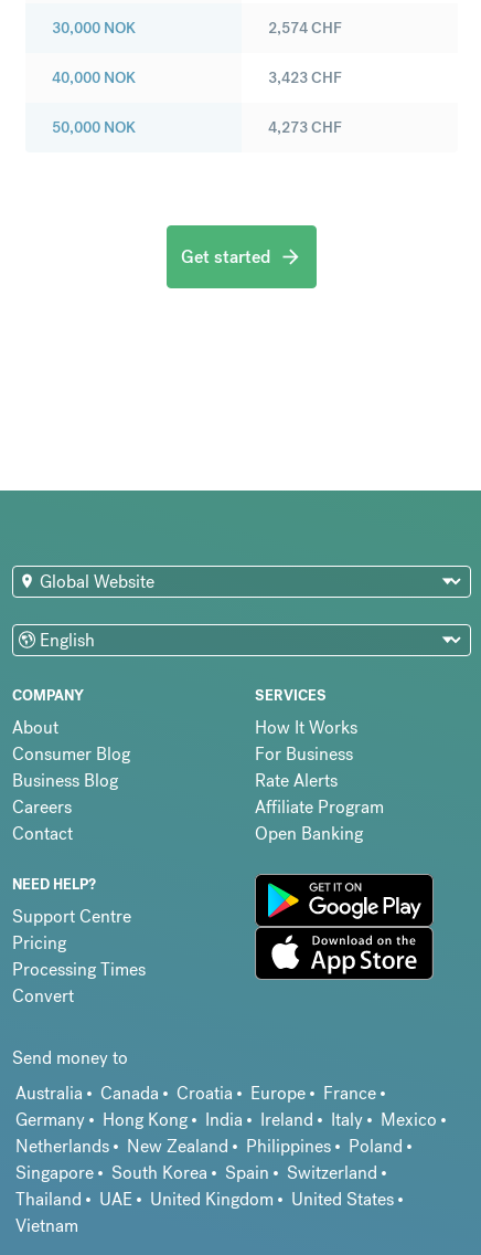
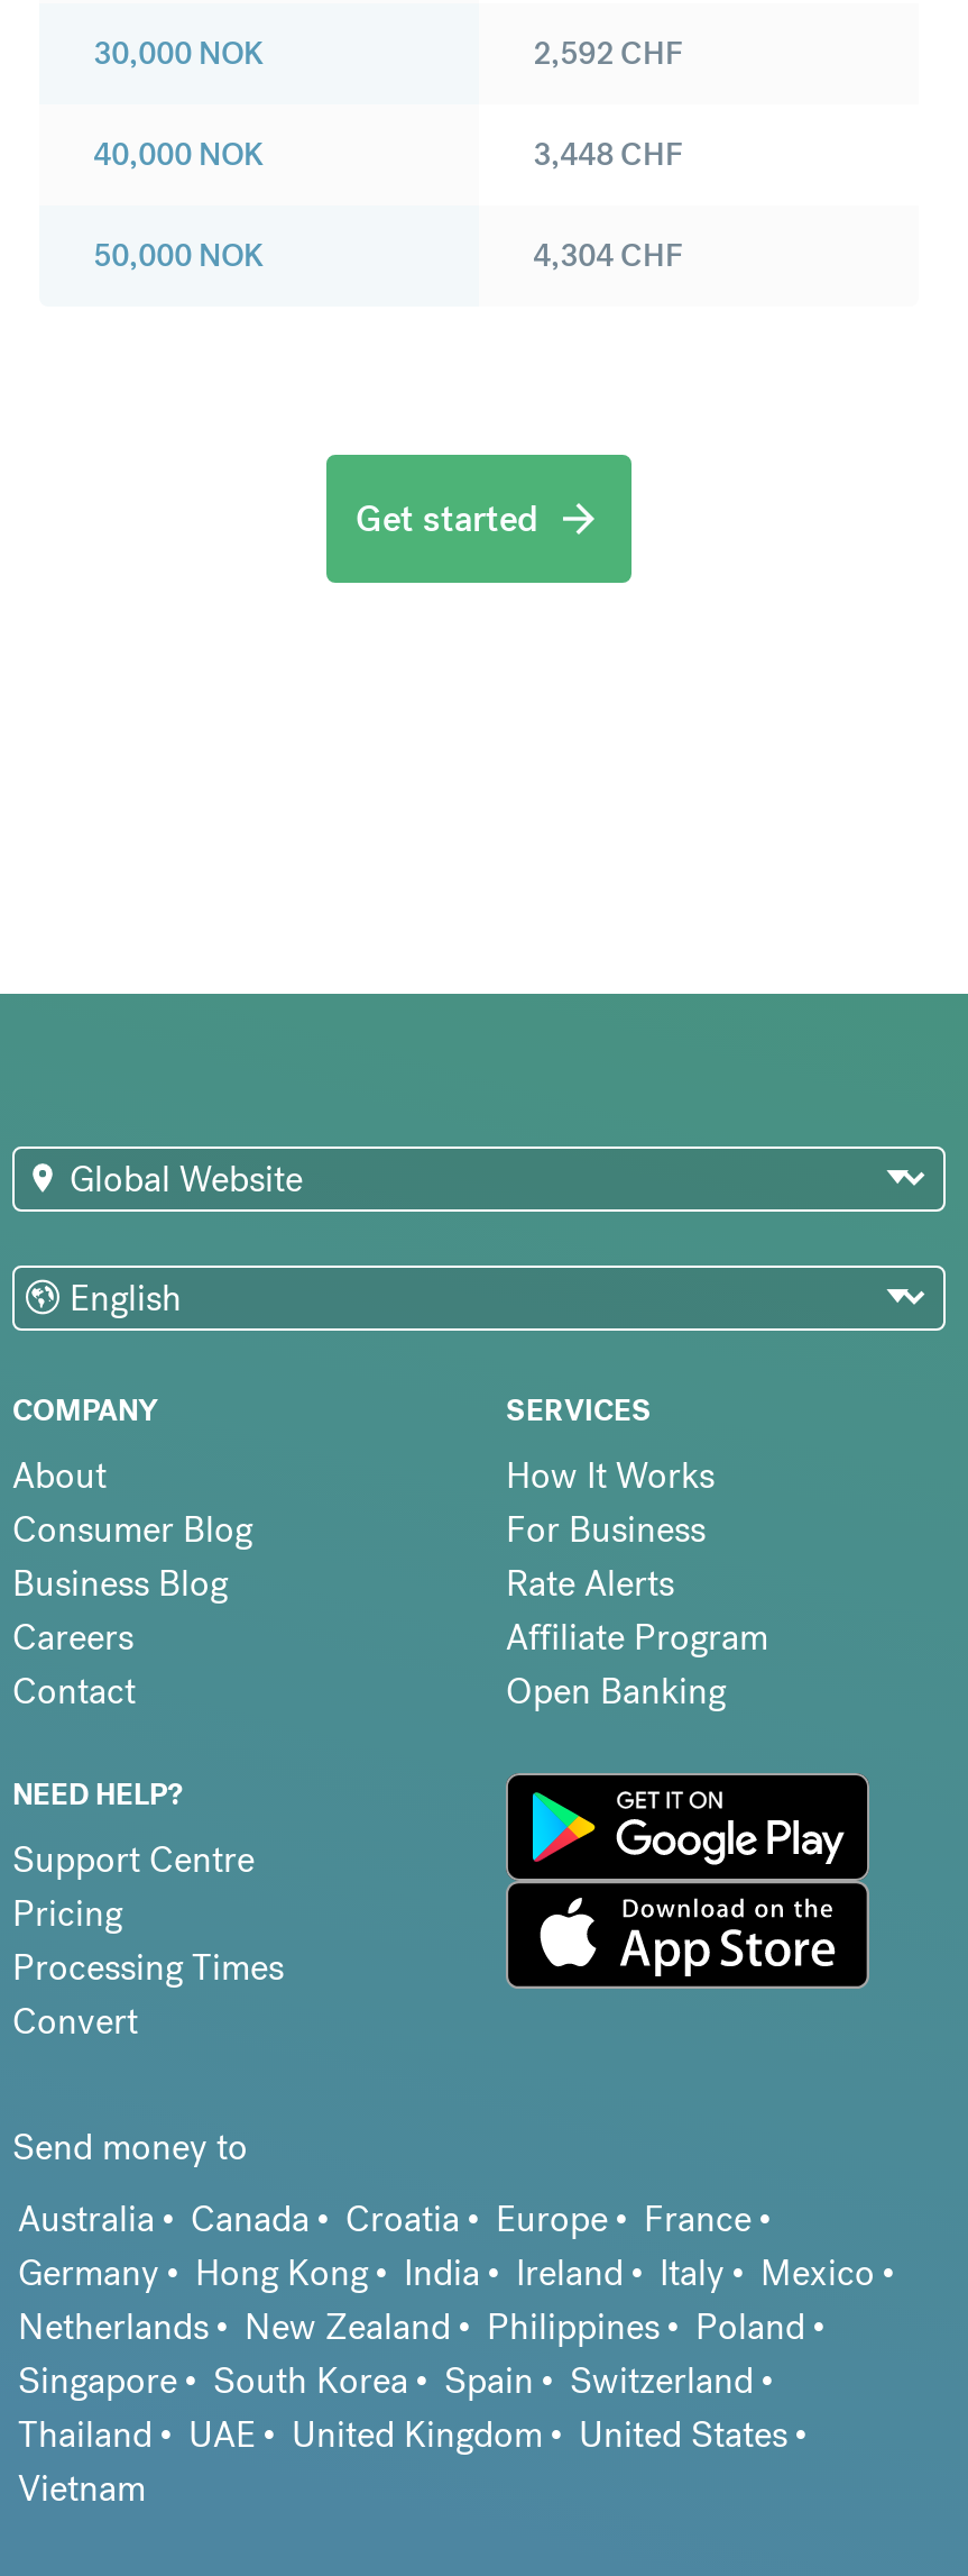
- 2,574 CHF
+ 2,592 CHF

- 3,423 CHF
+ 3,448 CHF

- 4,273 CHF
+ 4,304 CHF
